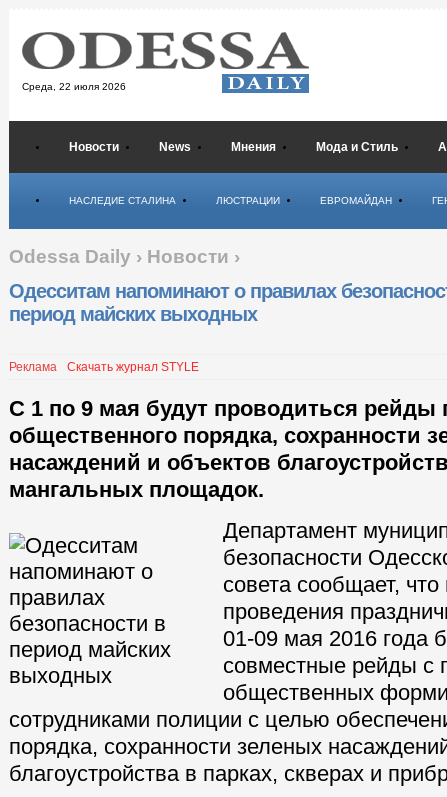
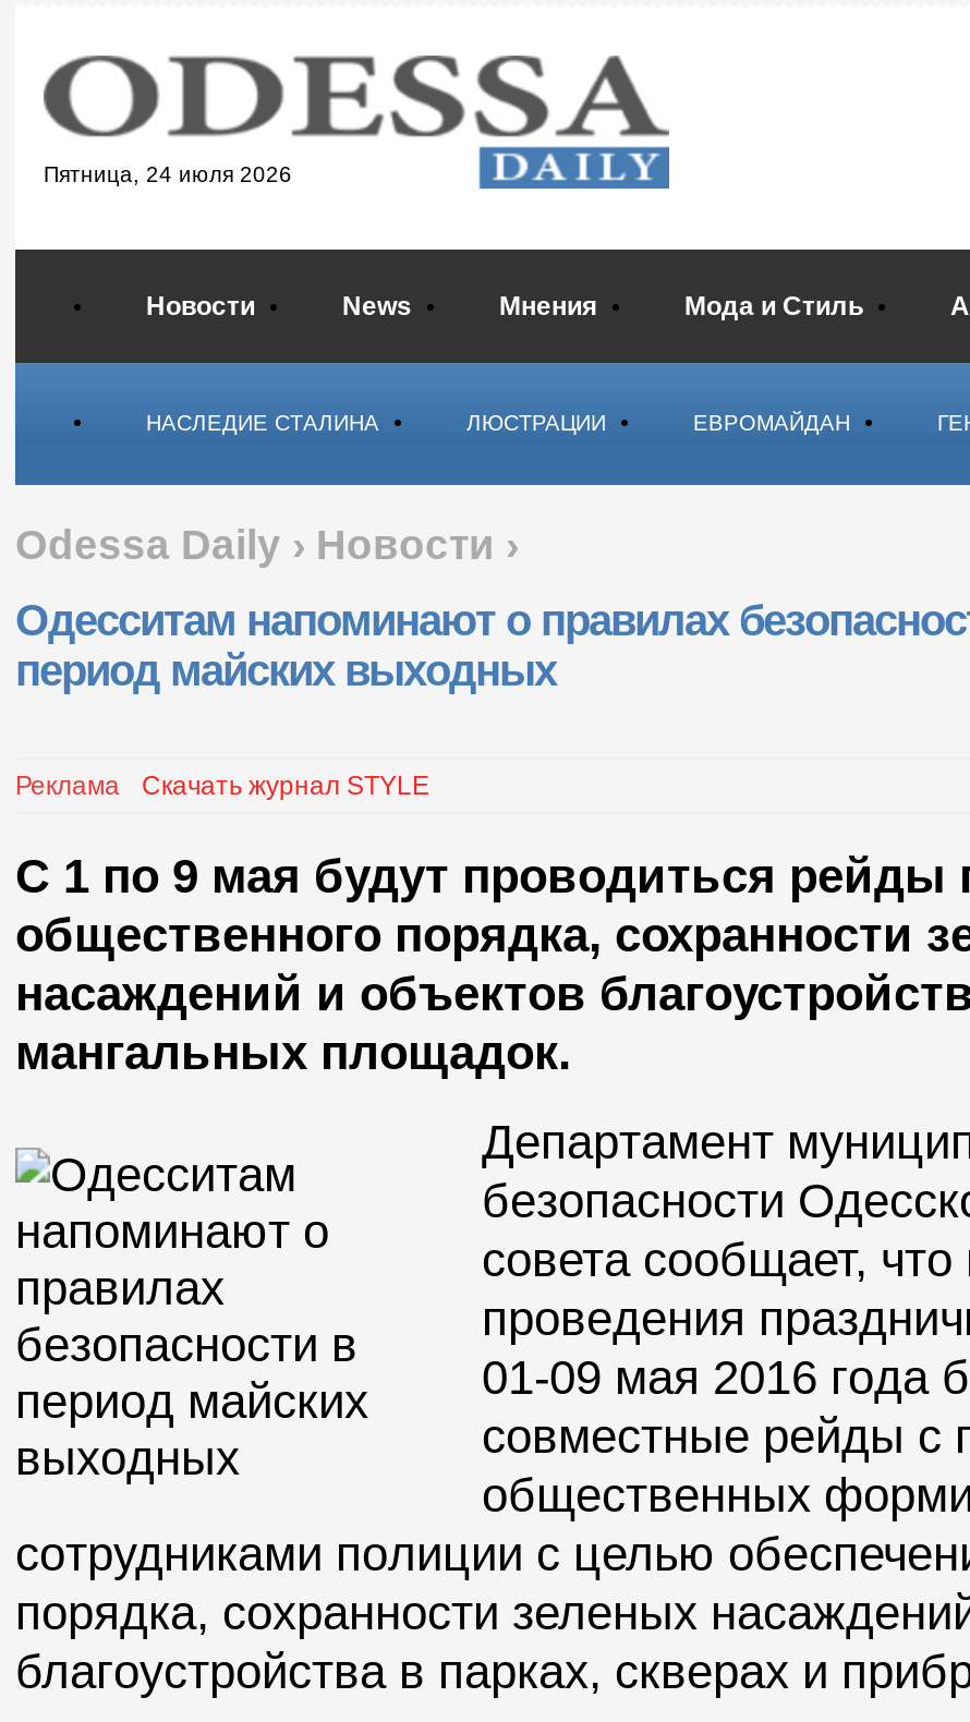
- Среда, 22 июля 2026
+ Пятница, 24 июля 2026
